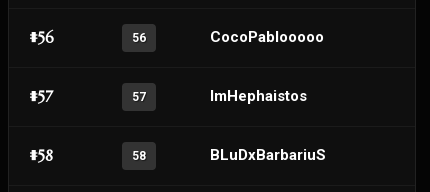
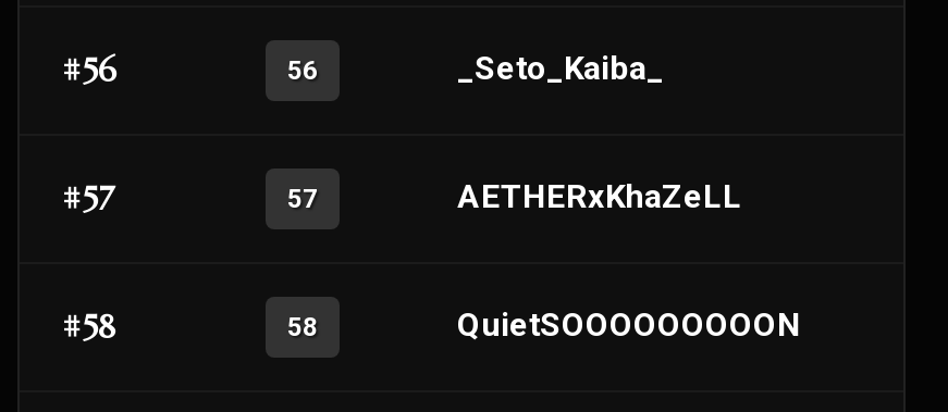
- CocoPablooooo
+ _Seto_Kaiba_

- ImHephaistos
+ AETHERxKhaZeLL

- BLuDxBarbariuS
+ QuietSOOOOOOOOON
